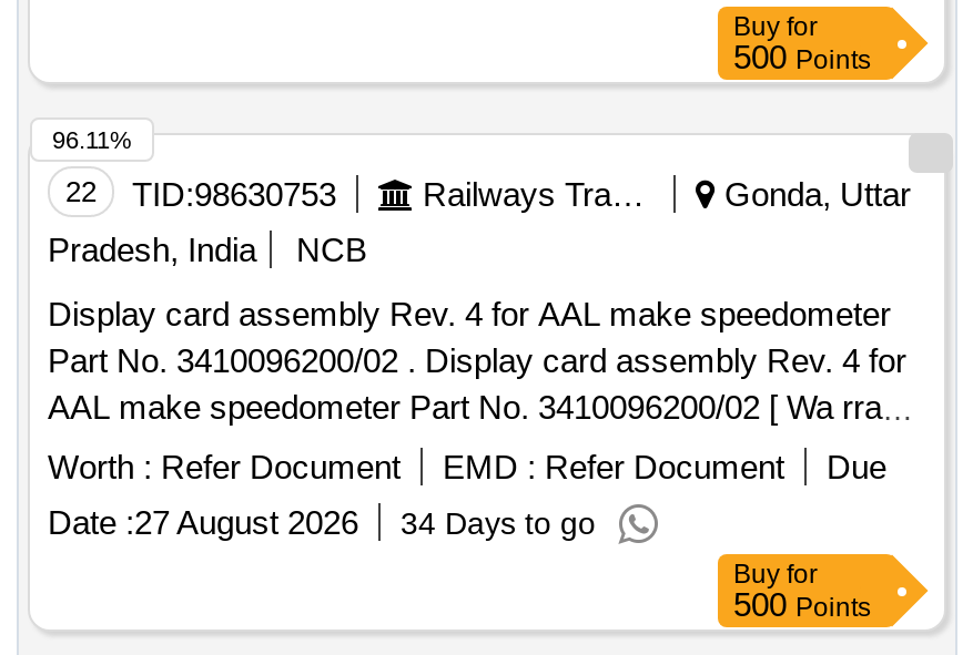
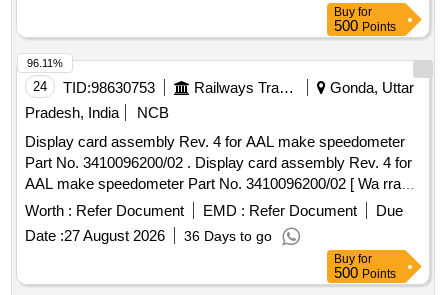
- 22 TID:98630753
+ 24 TID:98630753

- Date : 27 August 2026 34 Days to go
+ Date : 27 August 2026 36 Days to go
